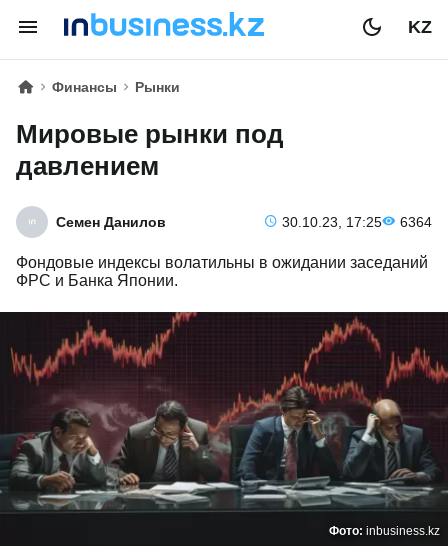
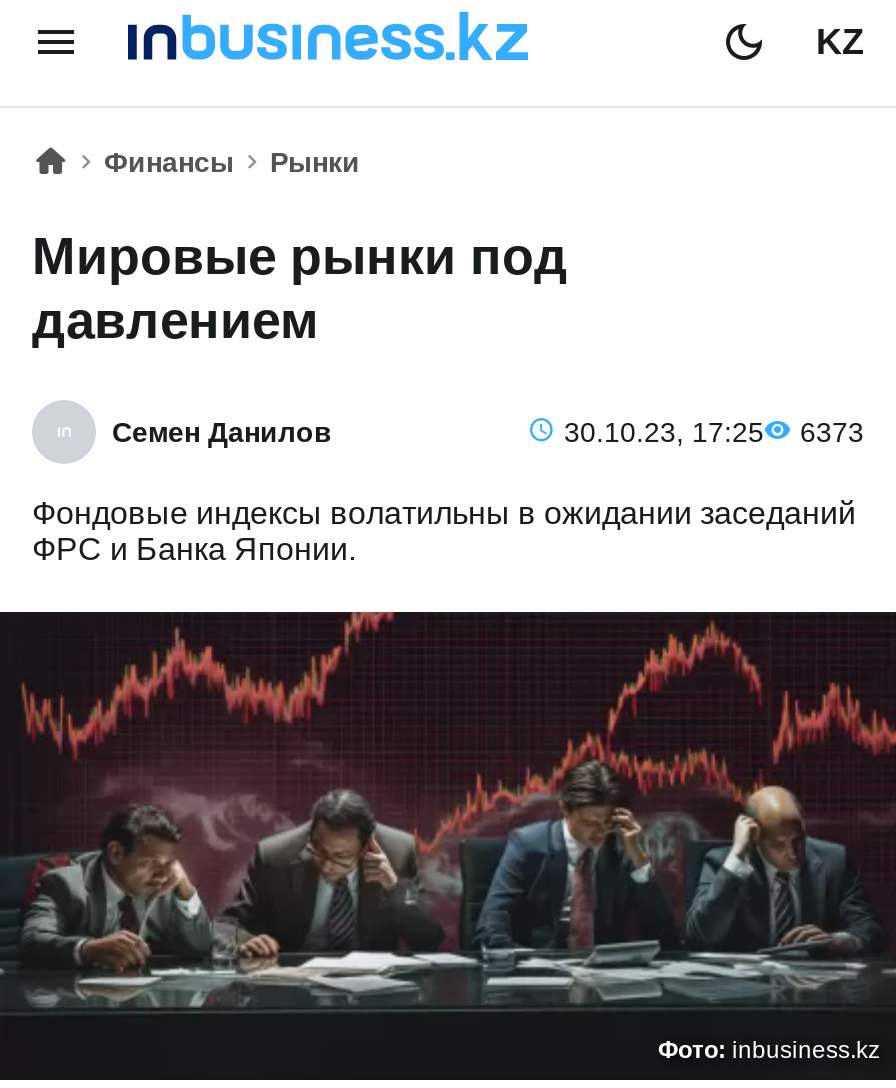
- 30.10.23, 17:25 6364
+ 30.10.23, 17:25 6373
